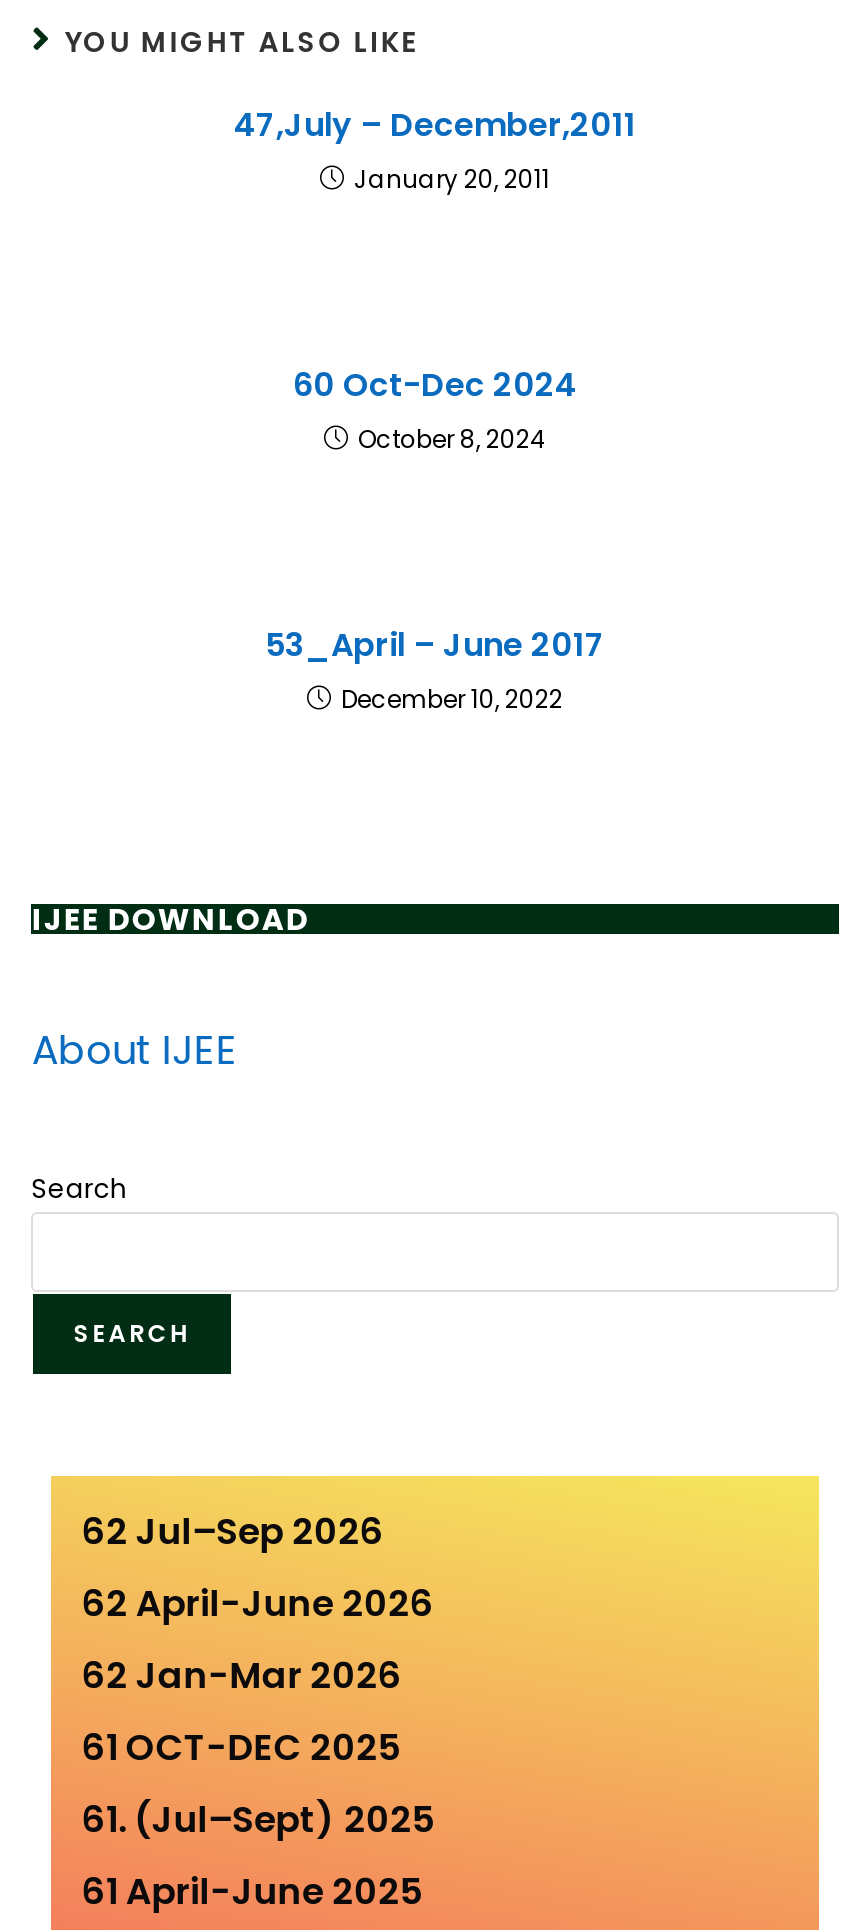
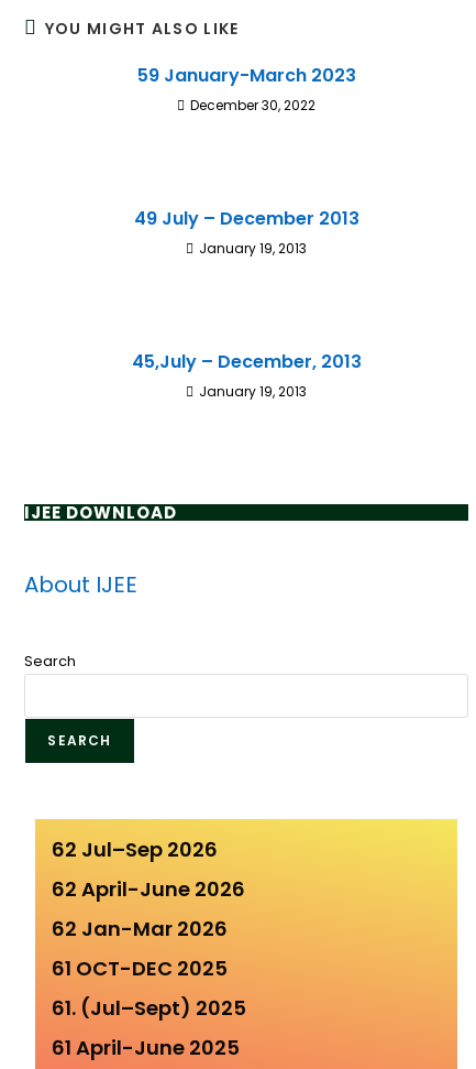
- 47,July – December,2011
- January 20, 2011
+ 59 January-March 2023
+ December 30, 2022

- 60 Oct-Dec 2024
- October 8, 2024
+ 49 July – December 2013
+ January 19, 2013

- 53_April – June 2017
- December 10, 2022
+ 45,July – December, 2013
+ January 19, 2013
